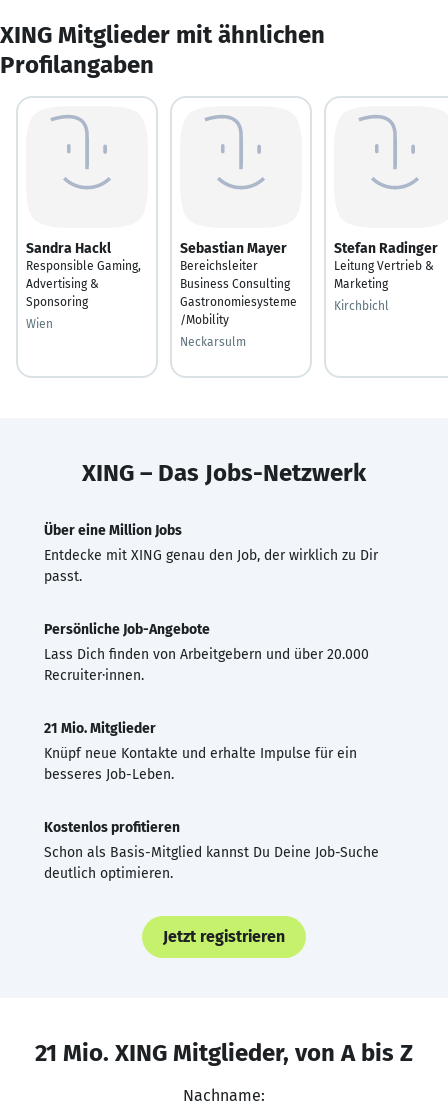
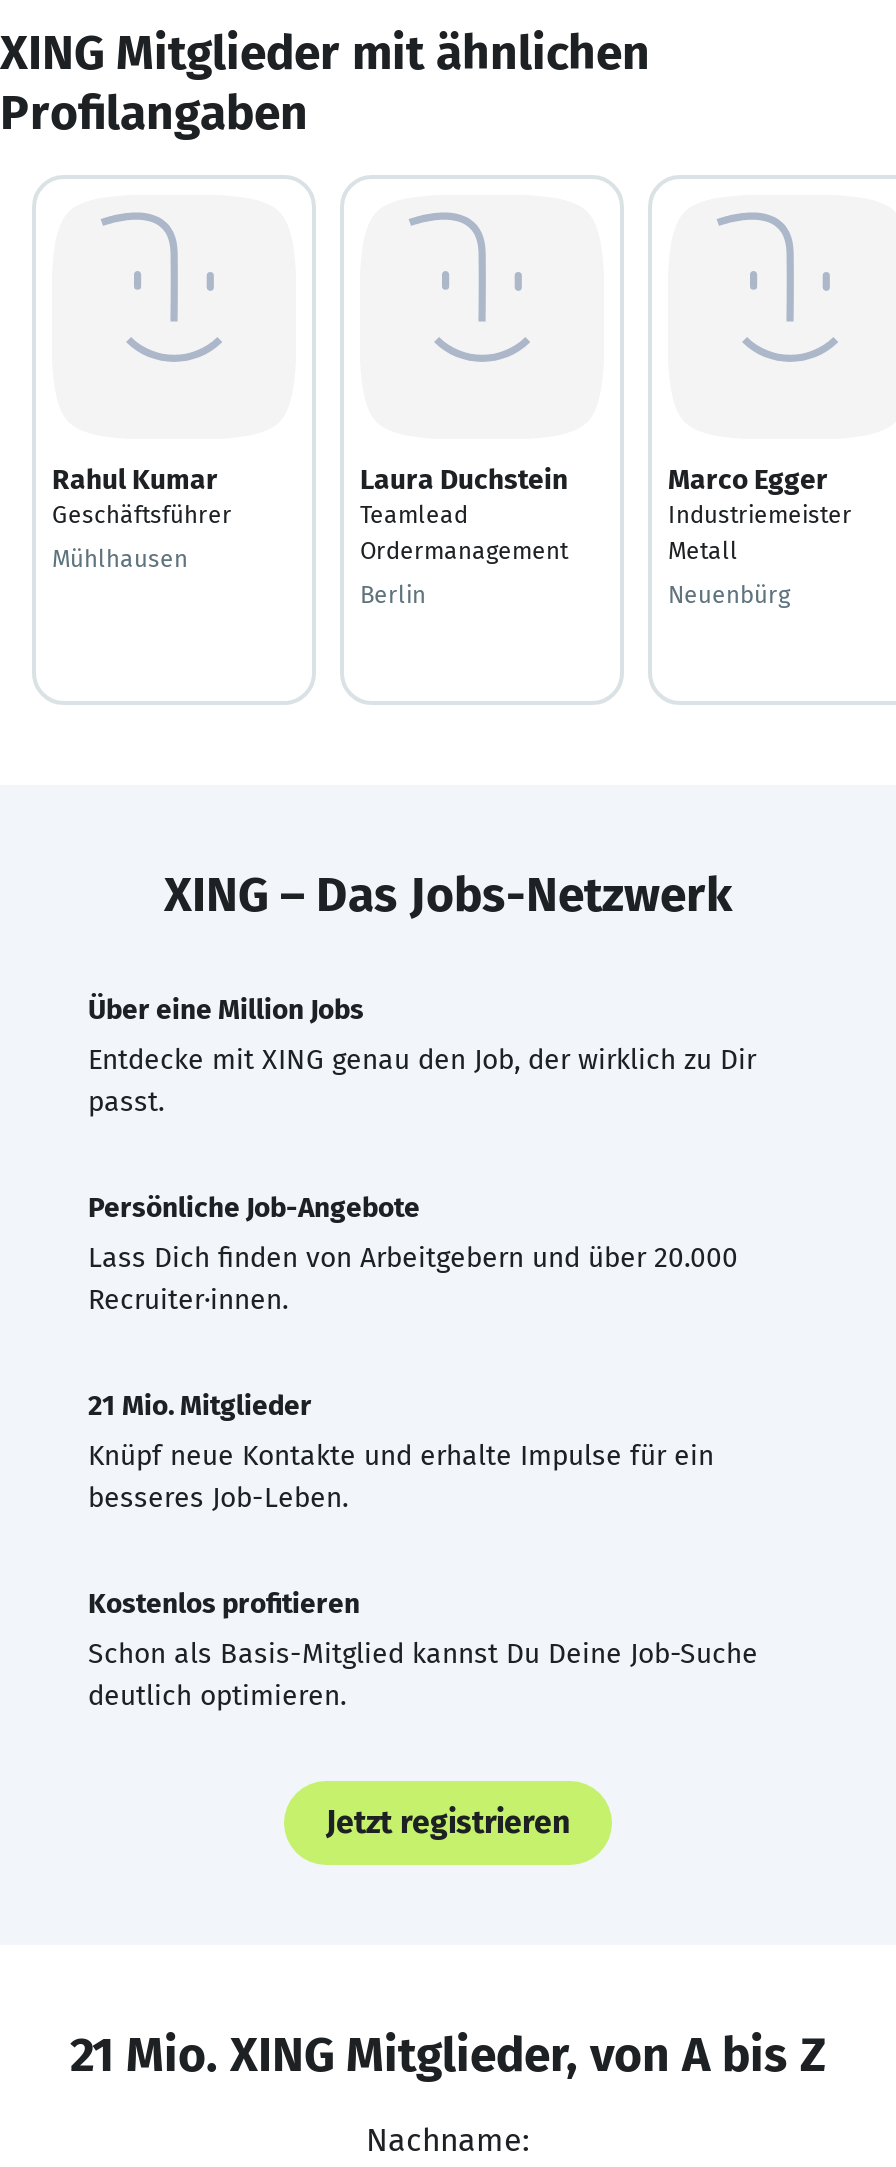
- Sandra Hackl
- Responsible Gaming,
- Advertising &
- Sponsoring
+ Rahul Kumar
+ Geschäftsführer

- Sebastian Mayer
- Bereichsleiter
- Business Consulting
- Gastronomiesysteme
- /Mobility
+ Laura Duchstein
+ Teamlead
+ Ordermanagement

- Stefan Radinger
- Leitung Vertrieb &
- Marketing
+ Marco Egger
+ Industriemeister
+ Metall

- Kirchbichl
+ Neuenbürg

- Wien
+ Mühlhausen

- Neckarsulm
+ Berlin
